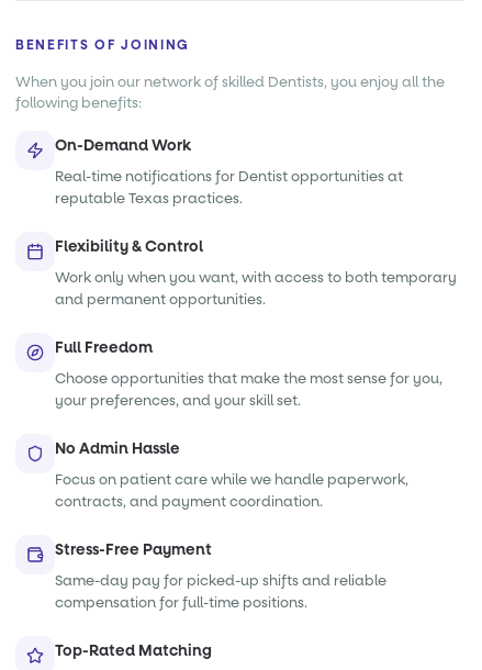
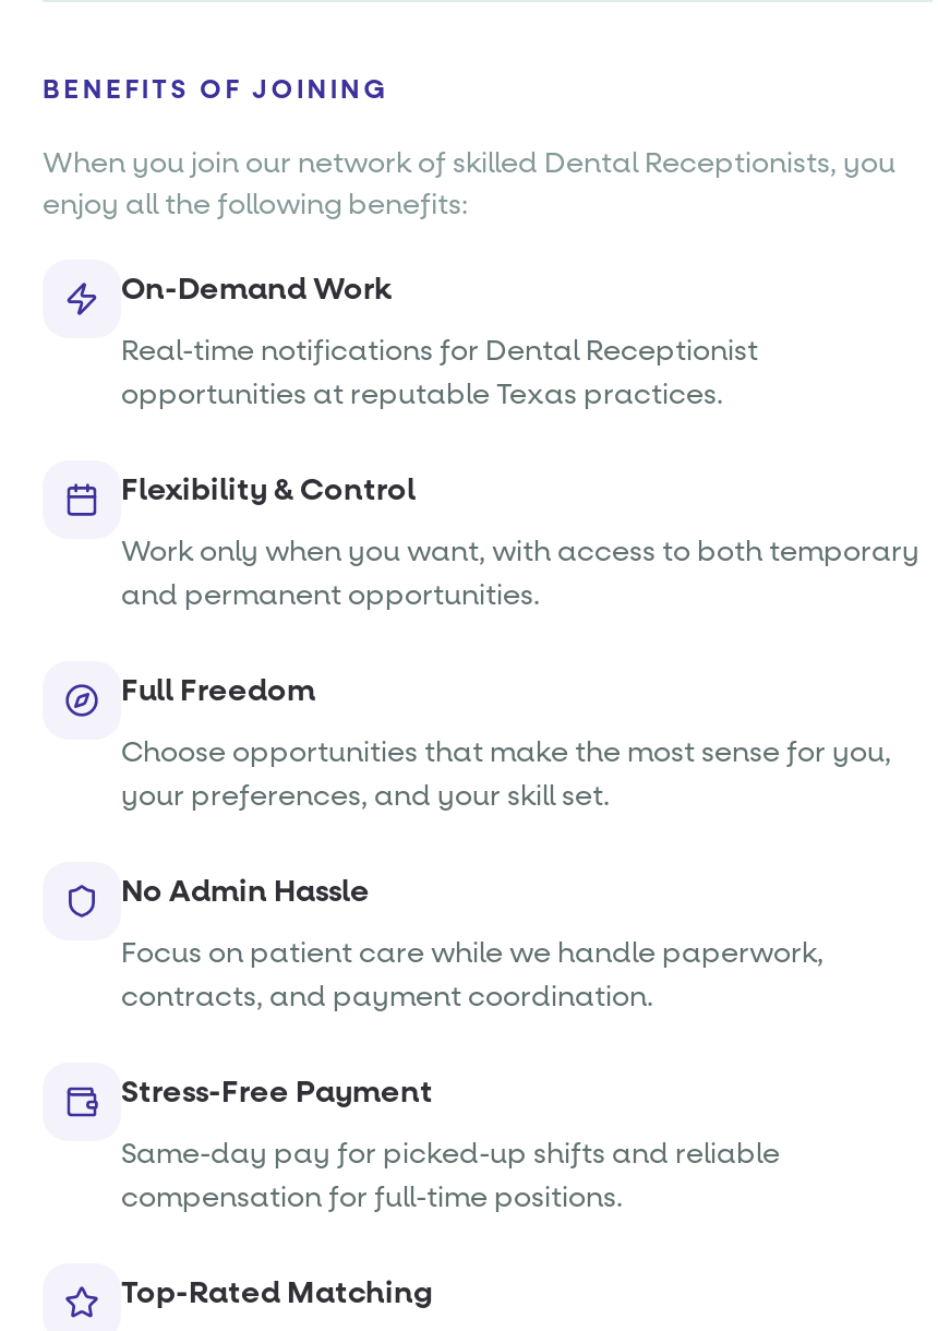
- When you join our network of skilled Dentists, you enjoy all the
- following benefits:
+ When you join our network of skilled Dental Receptionists, you
+ enjoy all the following benefits:

- Real-time notifications for Dentist opportunities at
- reputable Texas practices.
+ Real-time notifications for Dental Receptionist
+ opportunities at reputable Texas practices.
